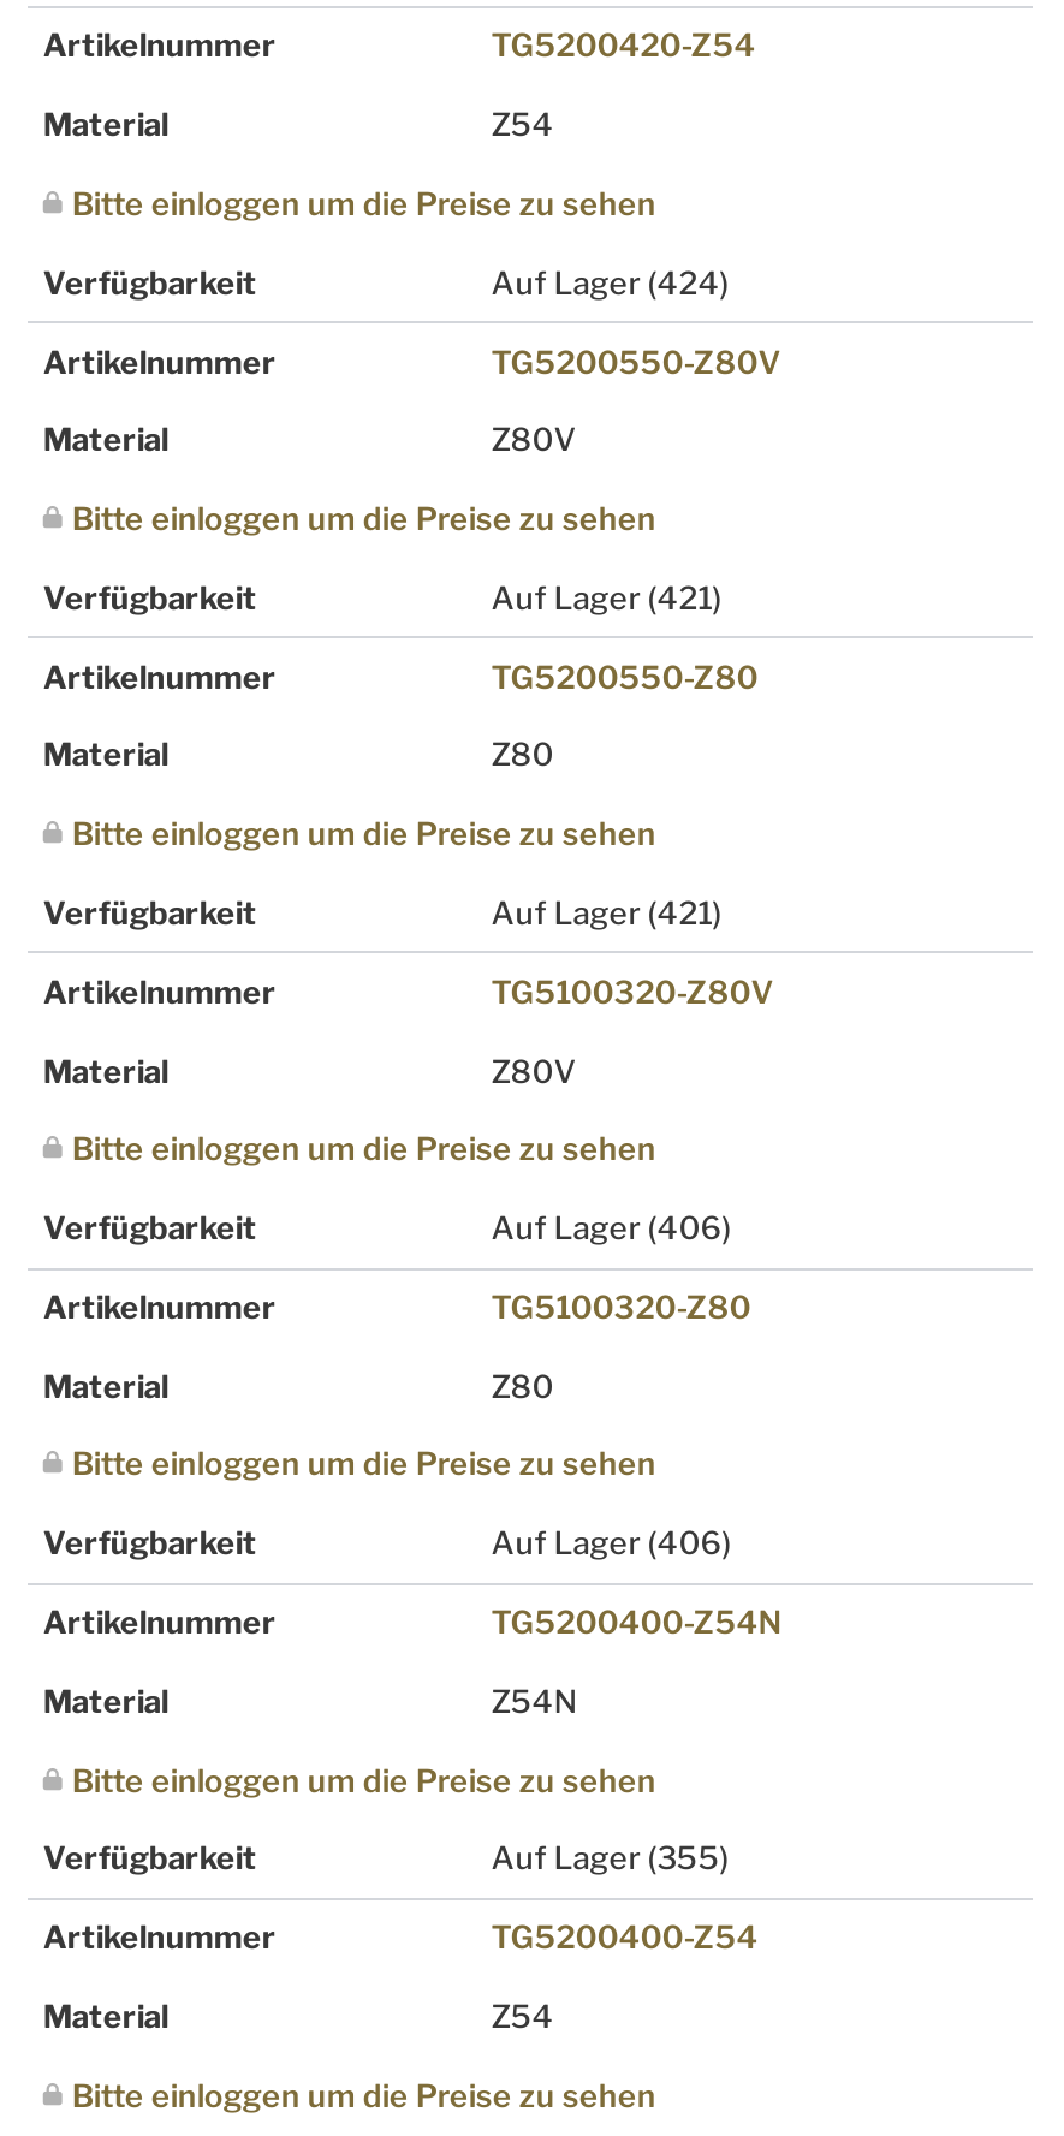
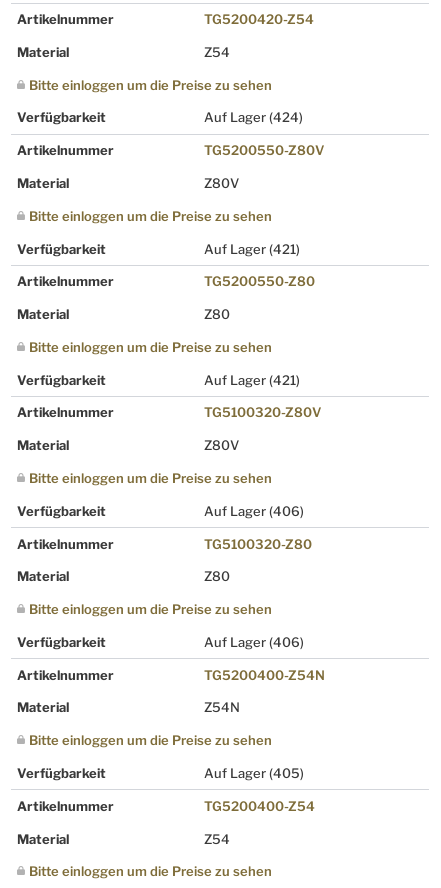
- Auf Lager (355)
+ Auf Lager (405)
